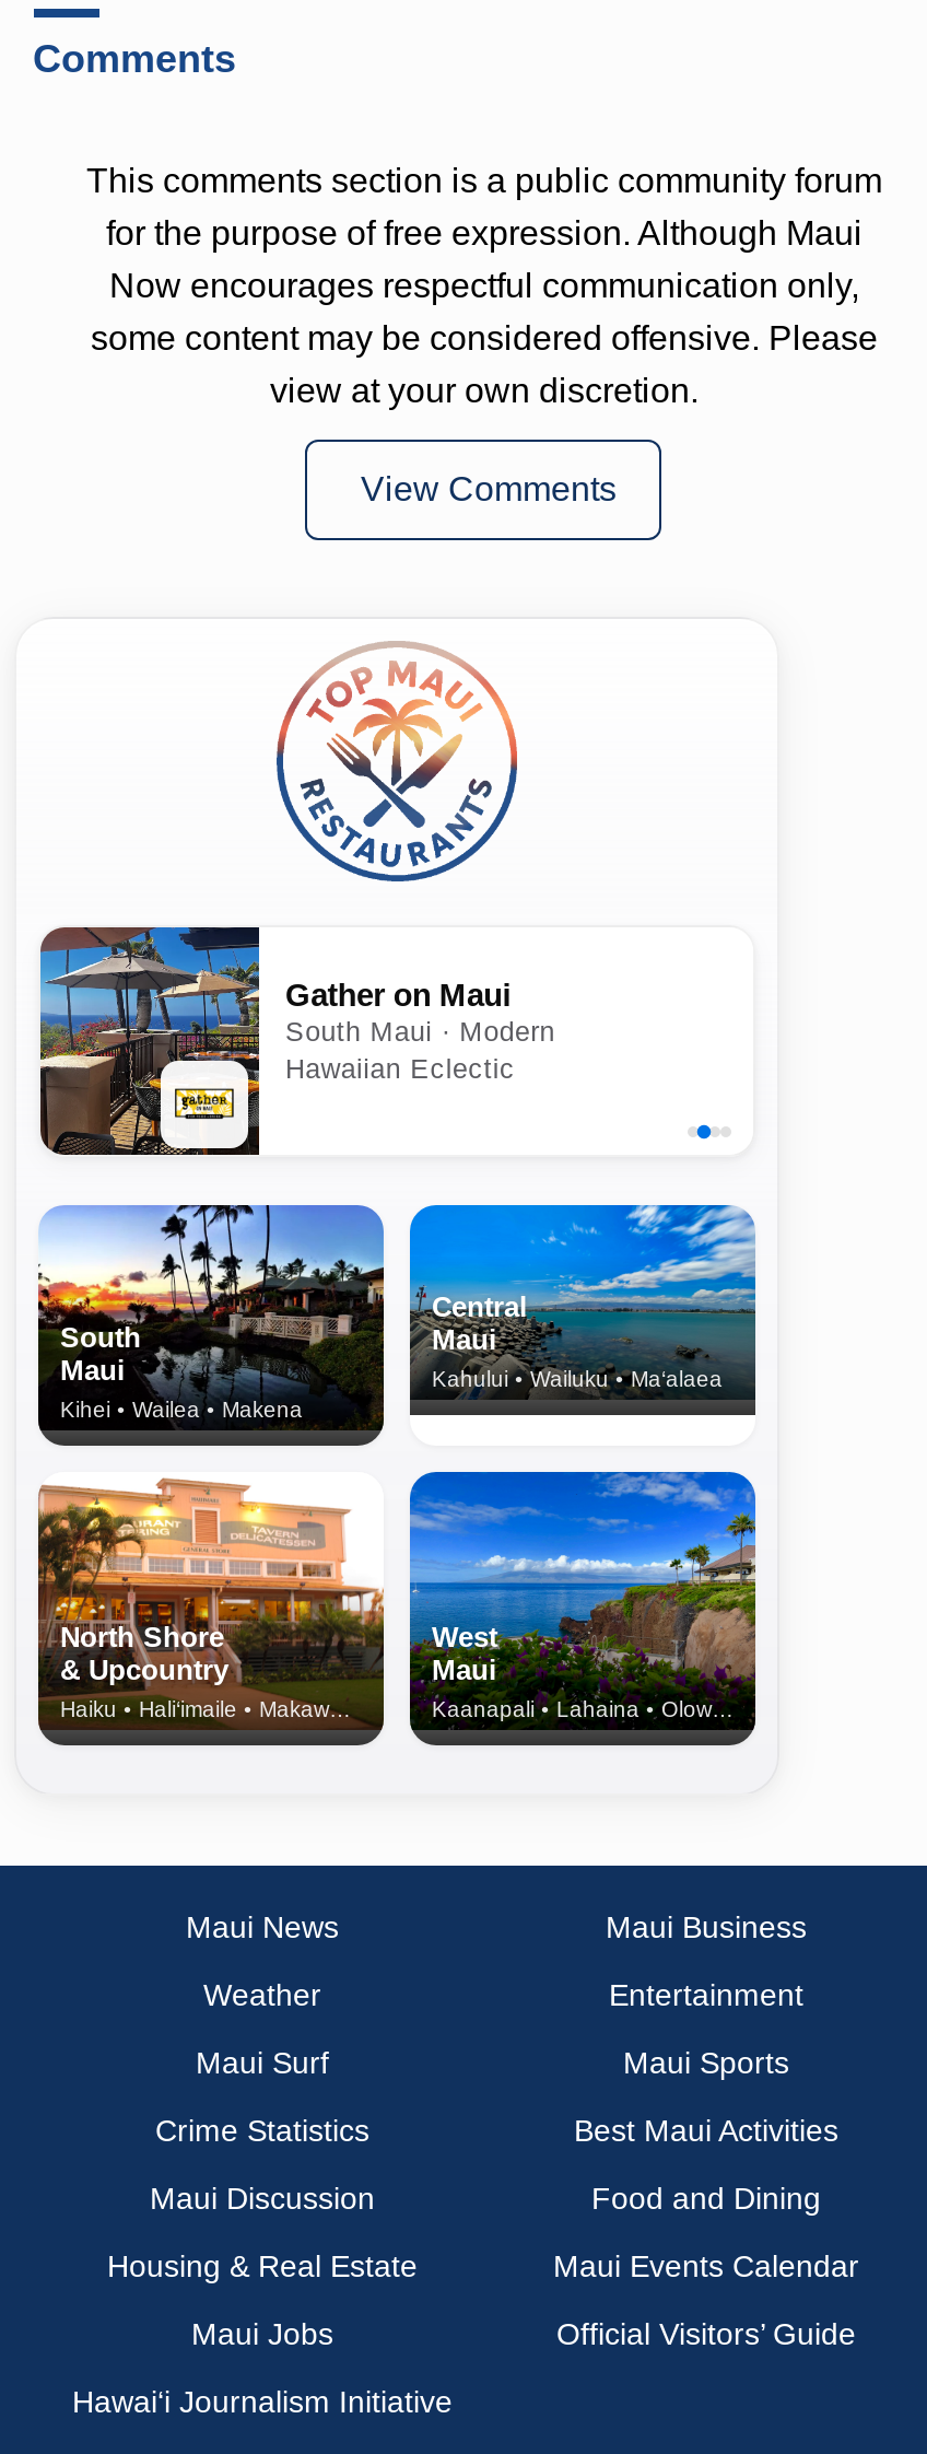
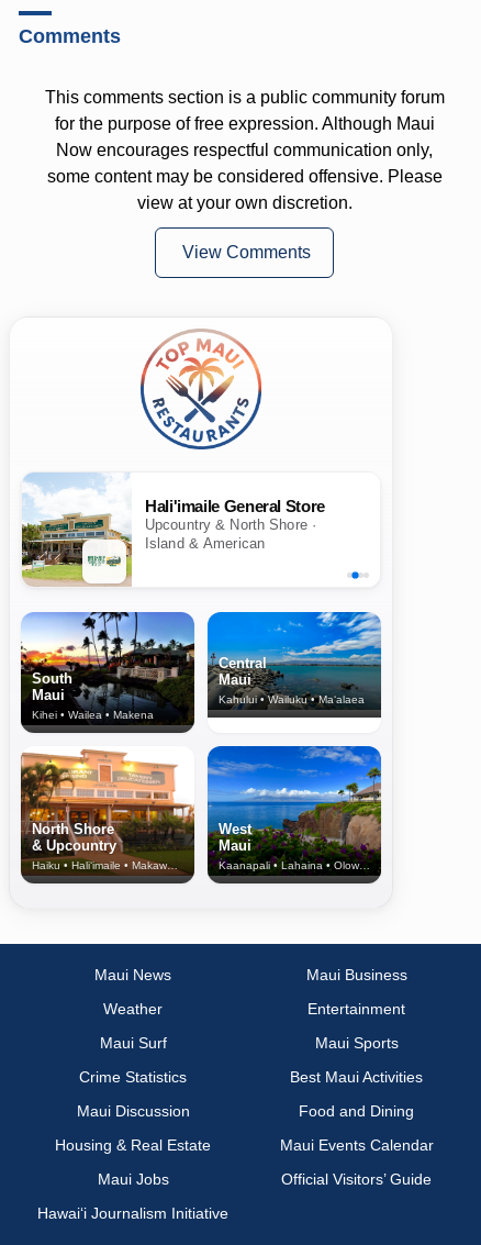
- [image]
- Gather on Maui
- South Maui · Modern
- Hawaiian Eclectic
+ [image]
+ Hali'imaile General Store
+ Upcountry & North Shore ·
+ Island & American
